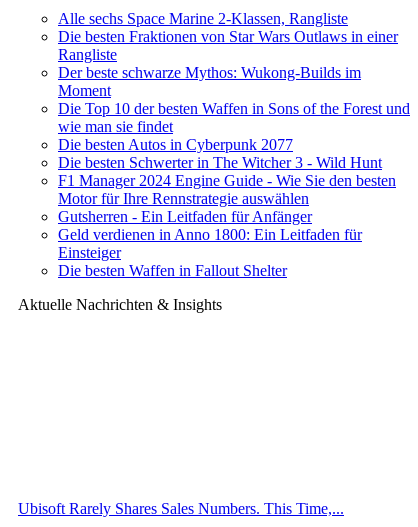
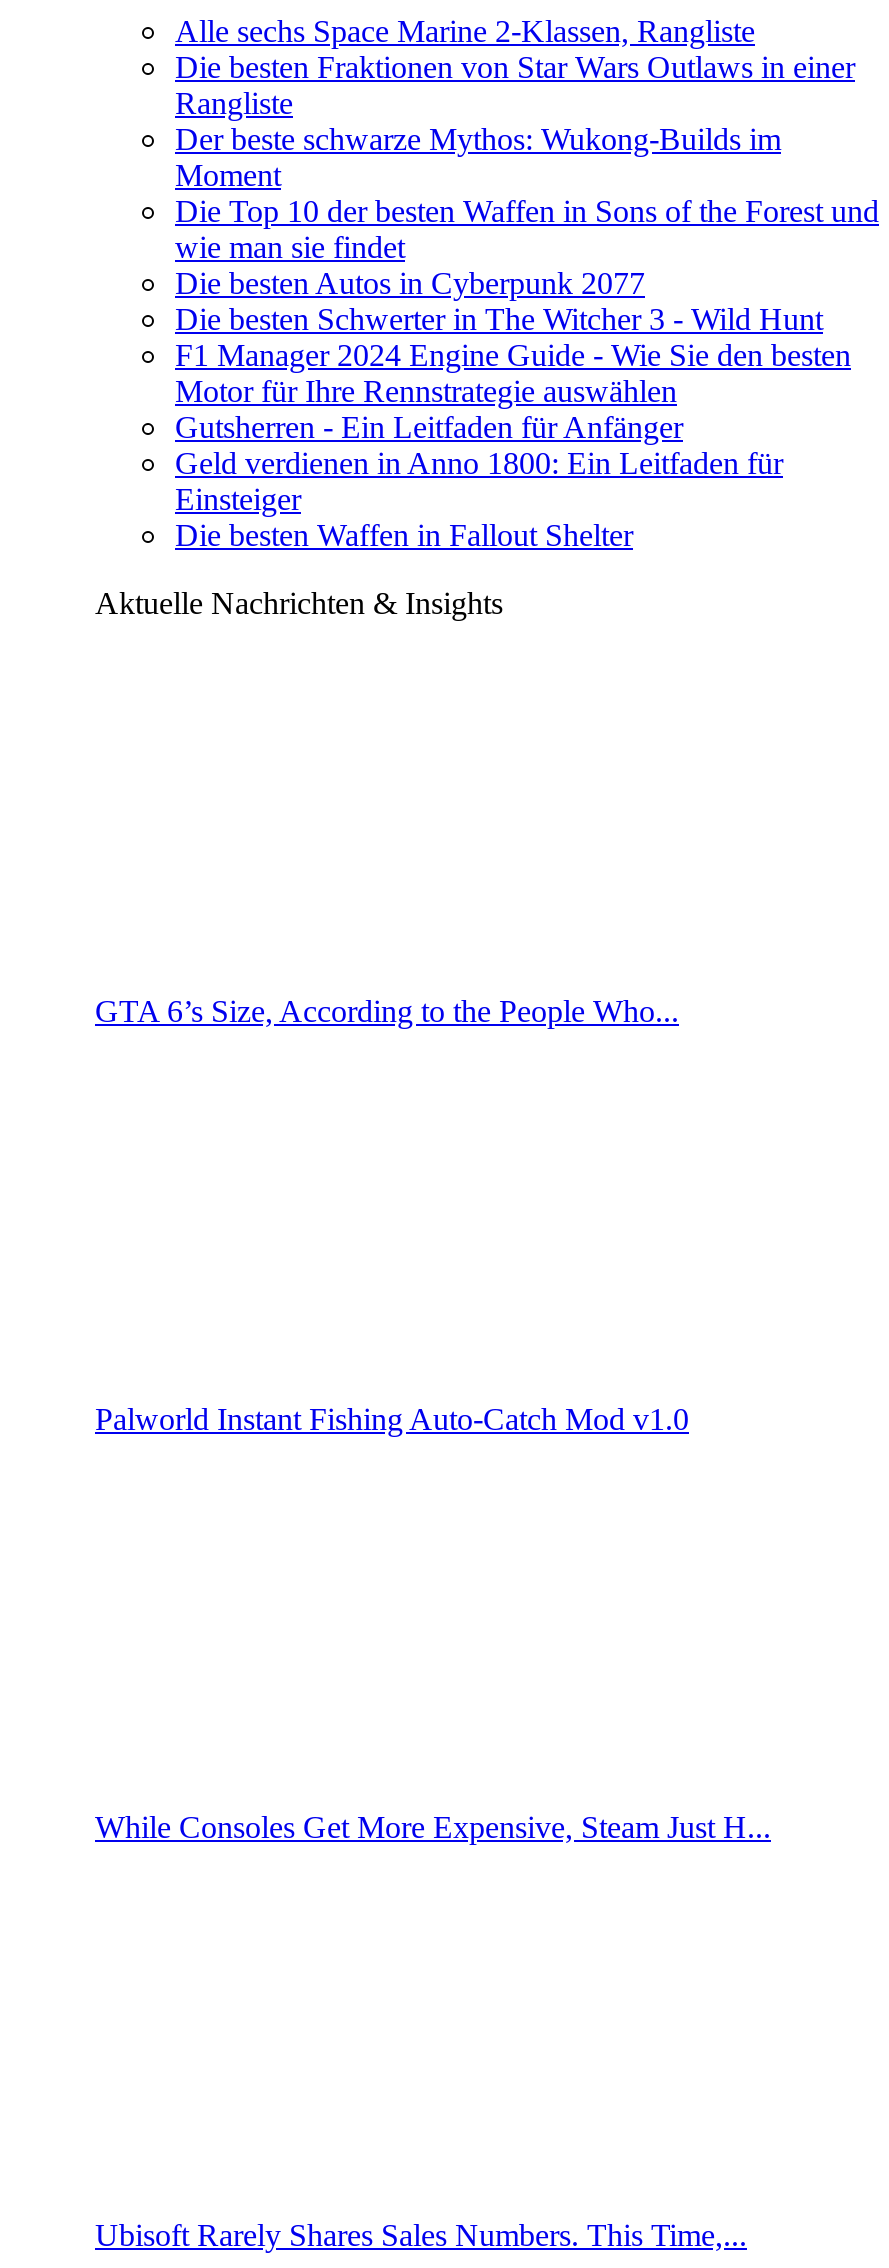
+ GTA 6’s Size, According to the People Who...

+ Palworld Instant Fishing Auto-Catch Mod v1.0

+ While Consoles Get More Expensive, Steam Just H...
